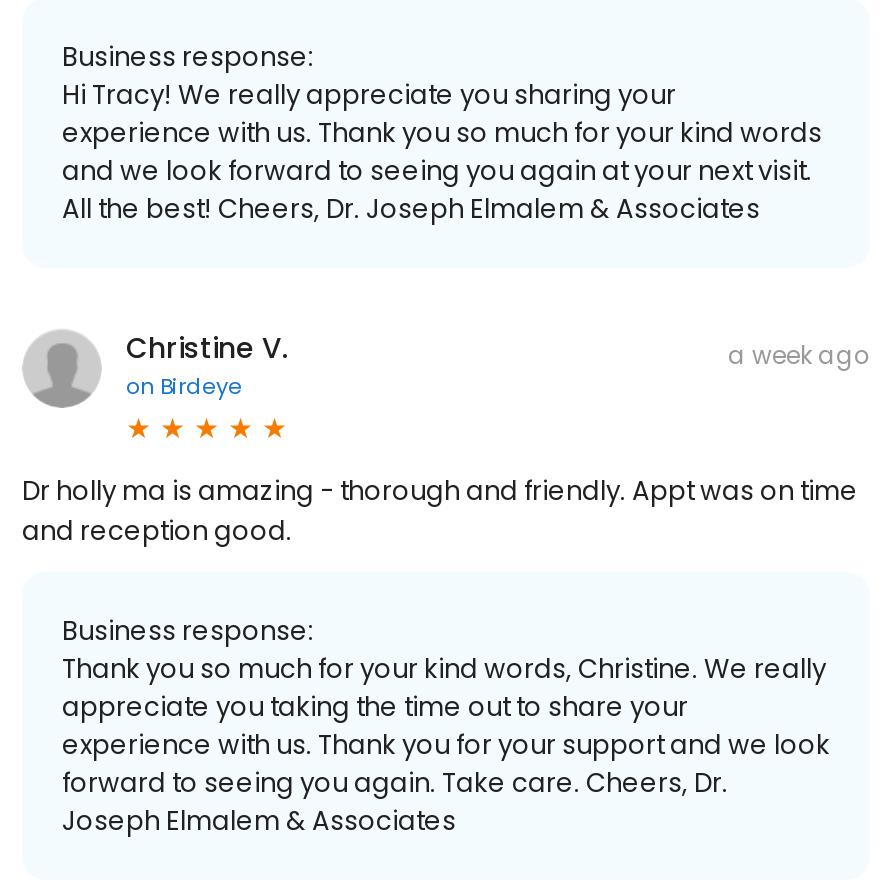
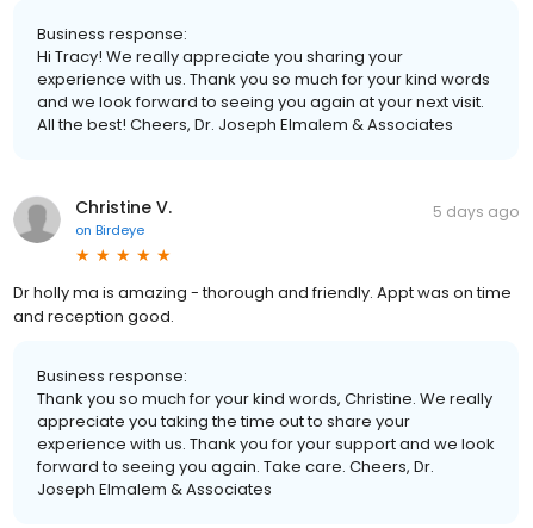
- a week ago
+ 5 days ago
